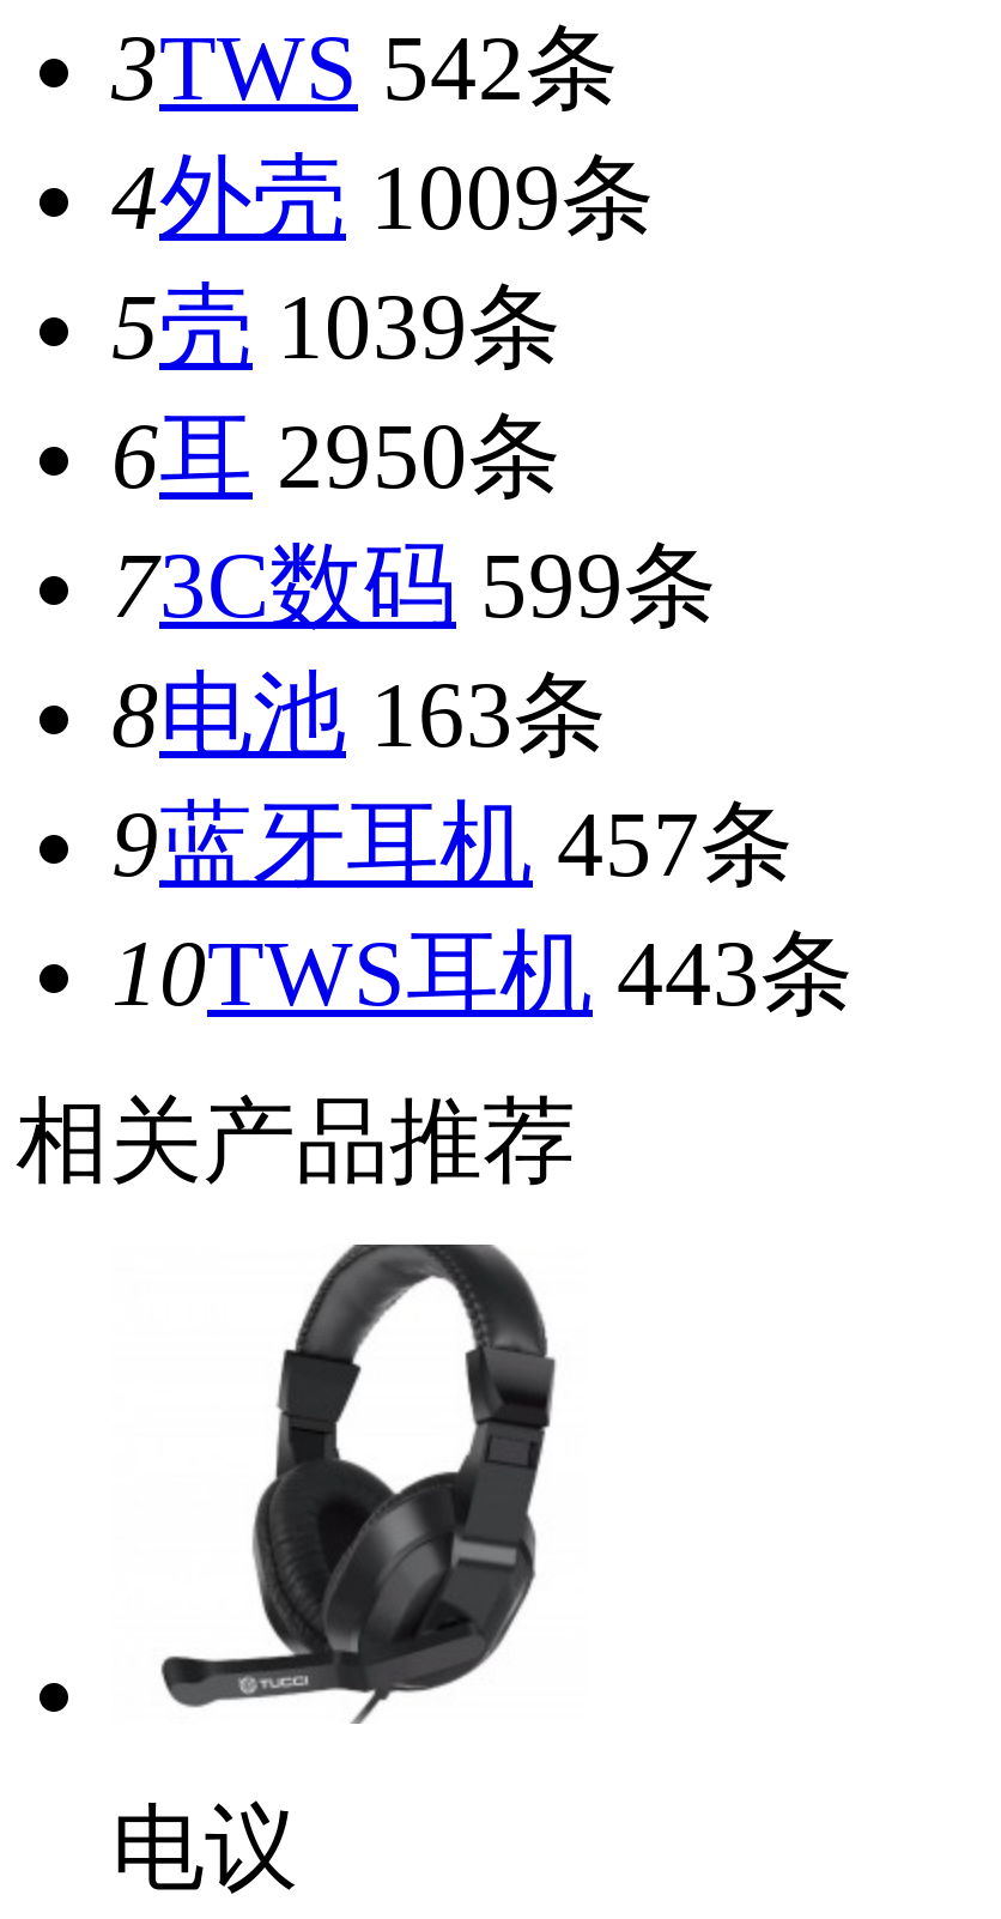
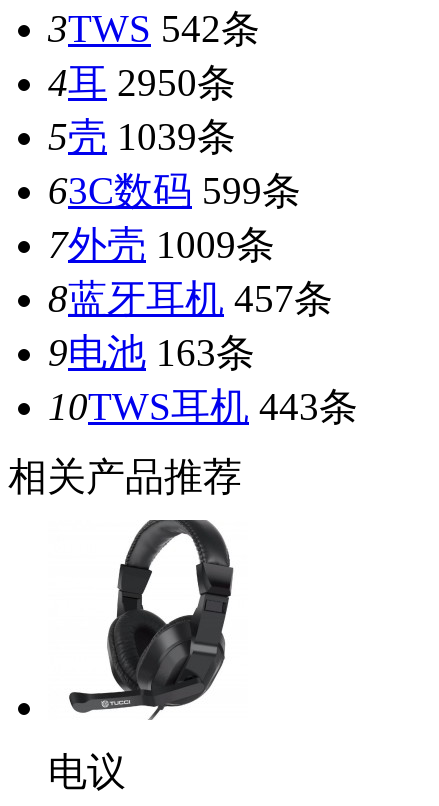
- 4外壳1009条
+ 4耳2950条

- 6耳2950条
- 73C数码599条
- 8电池163条
- 9蓝牙耳机457条
+ 63C数码599条
+ 7外壳1009条
+ 8蓝牙耳机457条
+ 9电池163条
